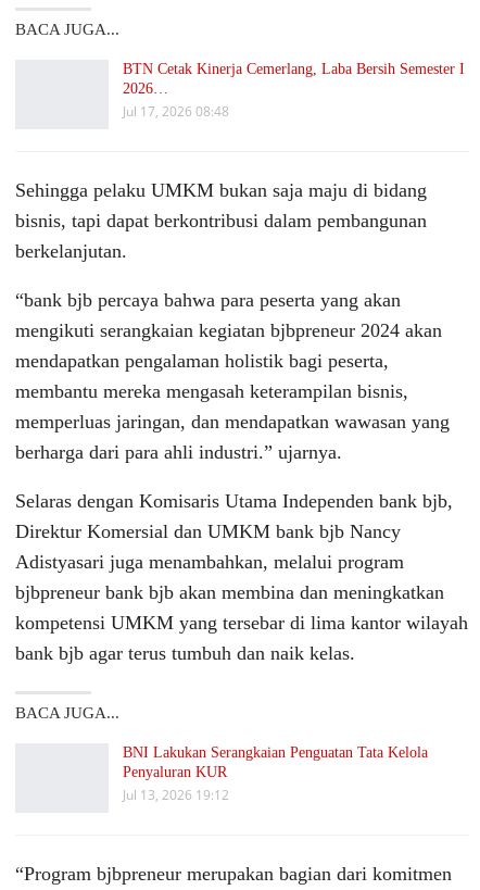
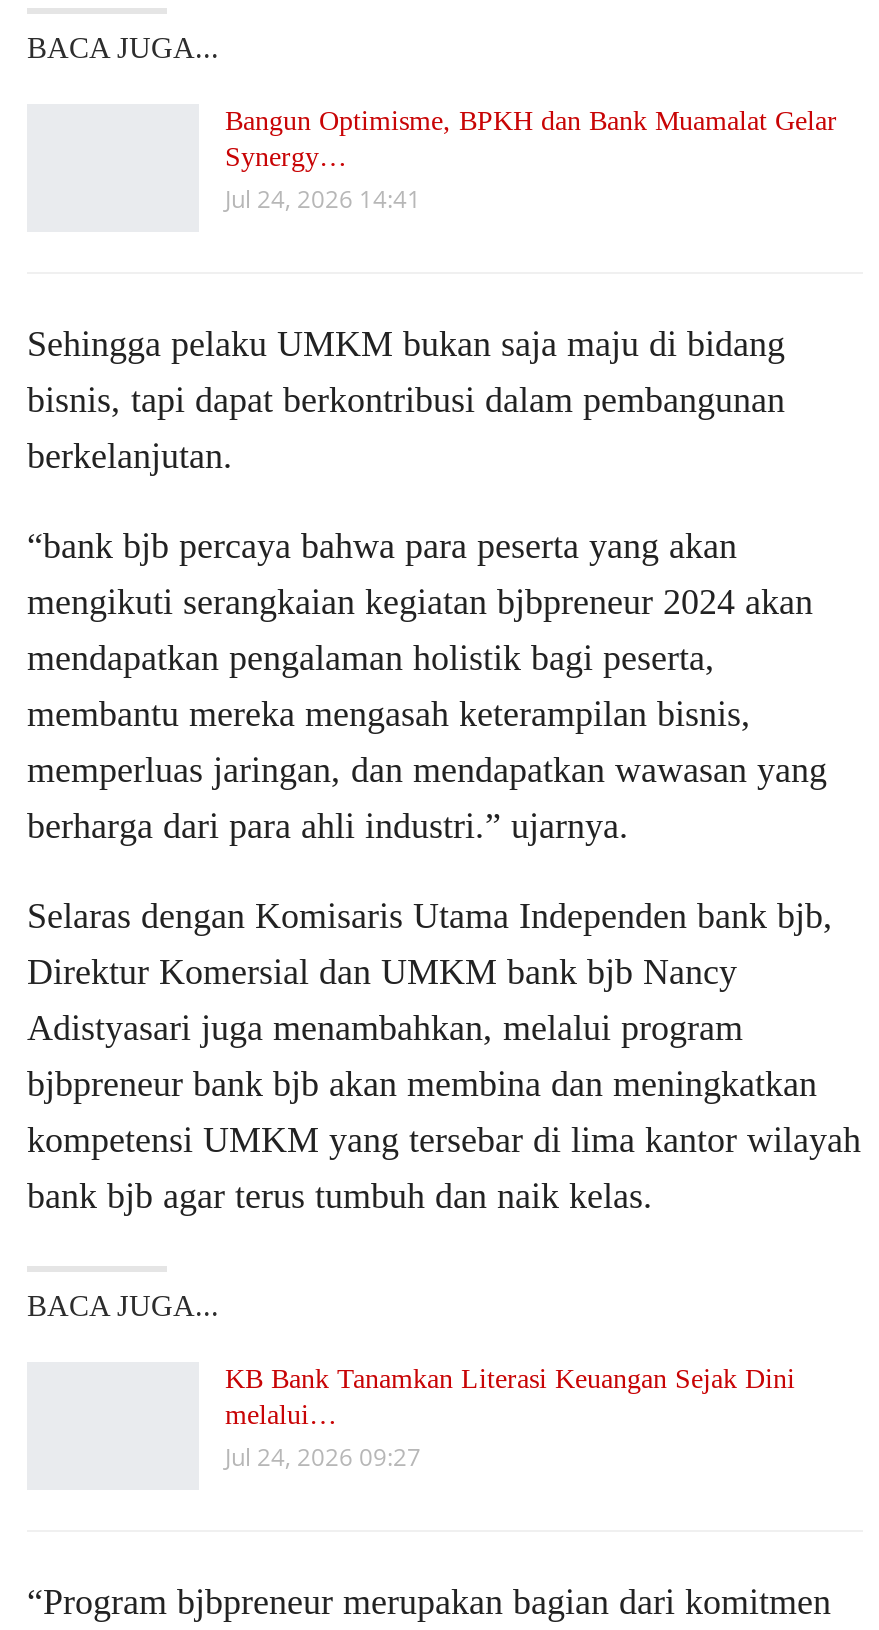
- BTN Cetak Kinerja Cemerlang, Laba Bersih Semester I
- 2026…
- Jul 17, 2026 08:48
+ Bangun Optimisme, BPKH dan Bank Muamalat Gelar
+ Synergy…
+ Jul 24, 2026 14:41

- BNI Lakukan Serangkaian Penguatan Tata Kelola
- Penyaluran KUR
- Jul 13, 2026 19:12
+ KB Bank Tanamkan Literasi Keuangan Sejak Dini
+ melalui…
+ Jul 24, 2026 09:27
